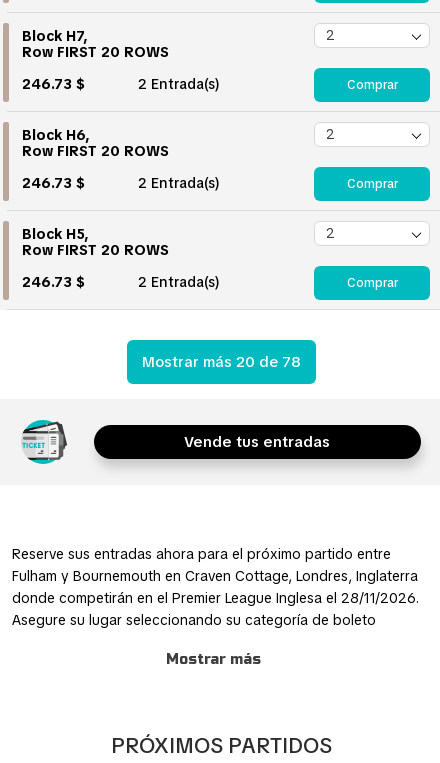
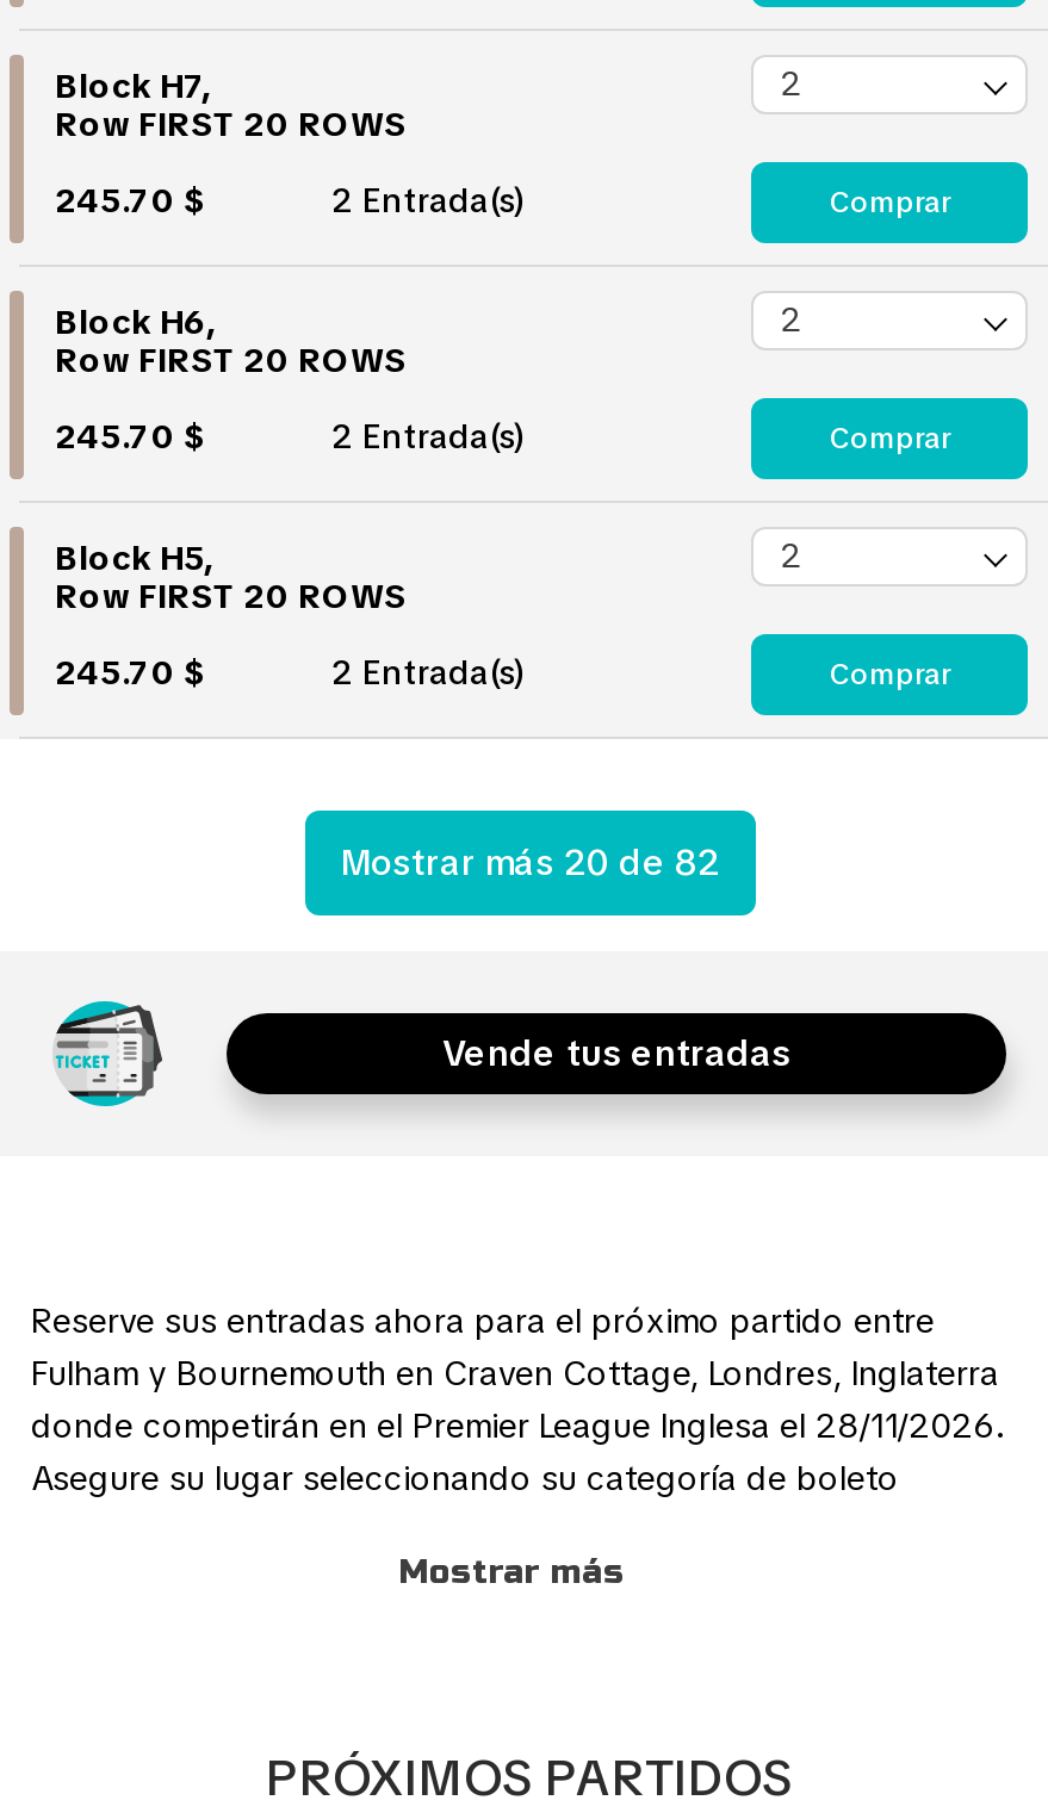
- 246.73 $
+ 245.70 $

- 246.73 $
+ 245.70 $

- 246.73 $
+ 245.70 $

- Mostrar más 20 de 78
+ Mostrar más 20 de 82
